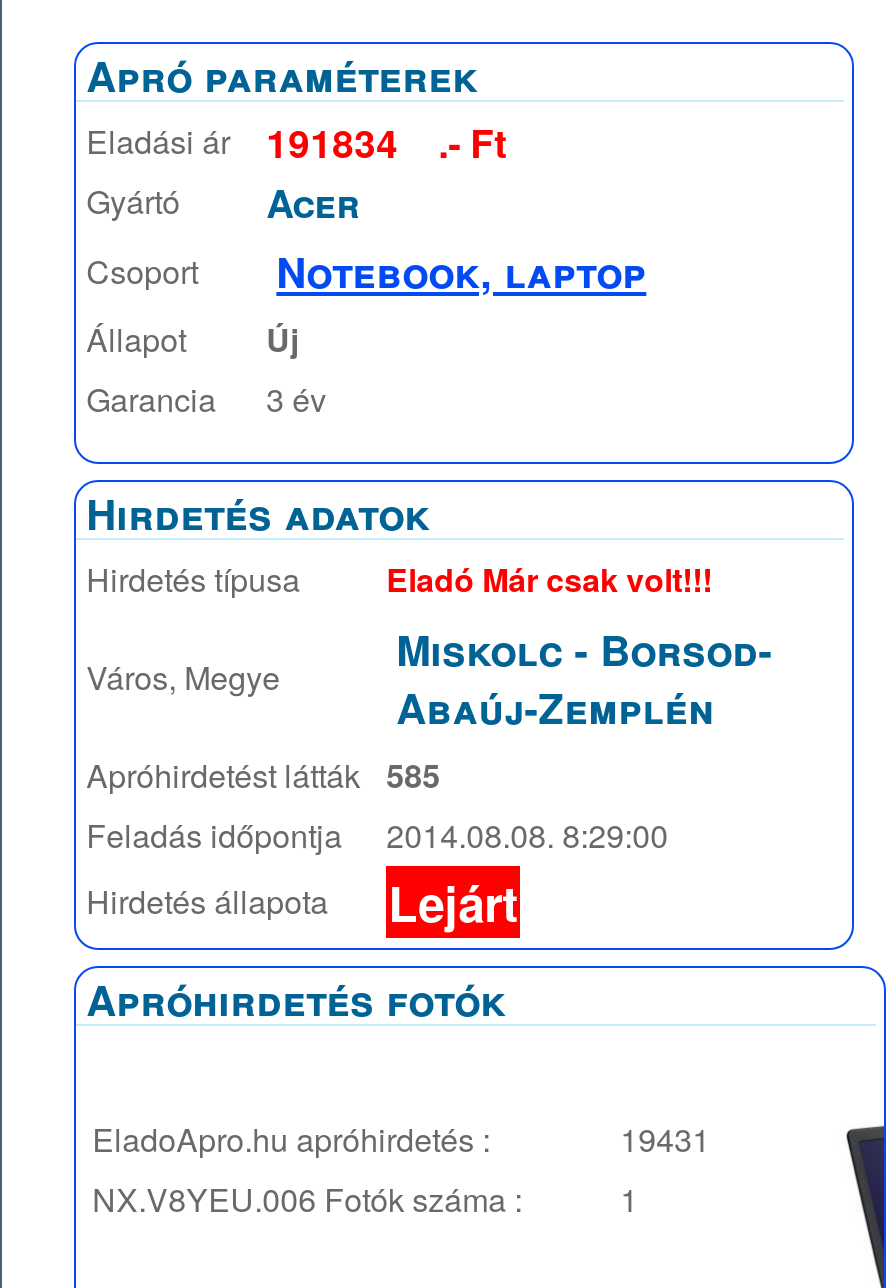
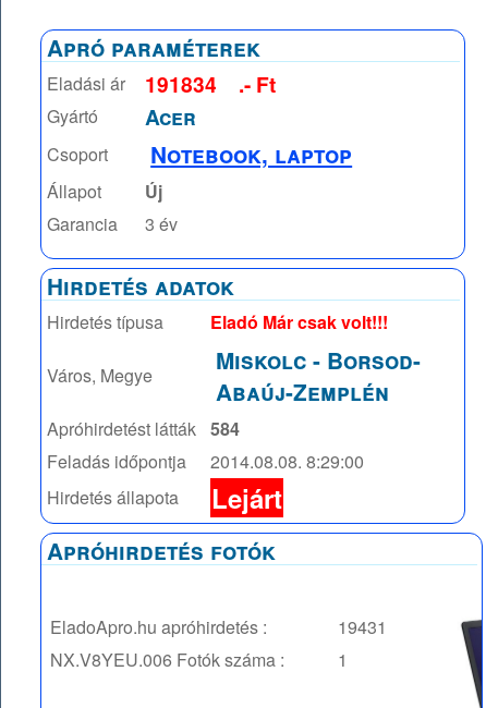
- Apróhirdetést látták 585
+ Apróhirdetést látták 584
